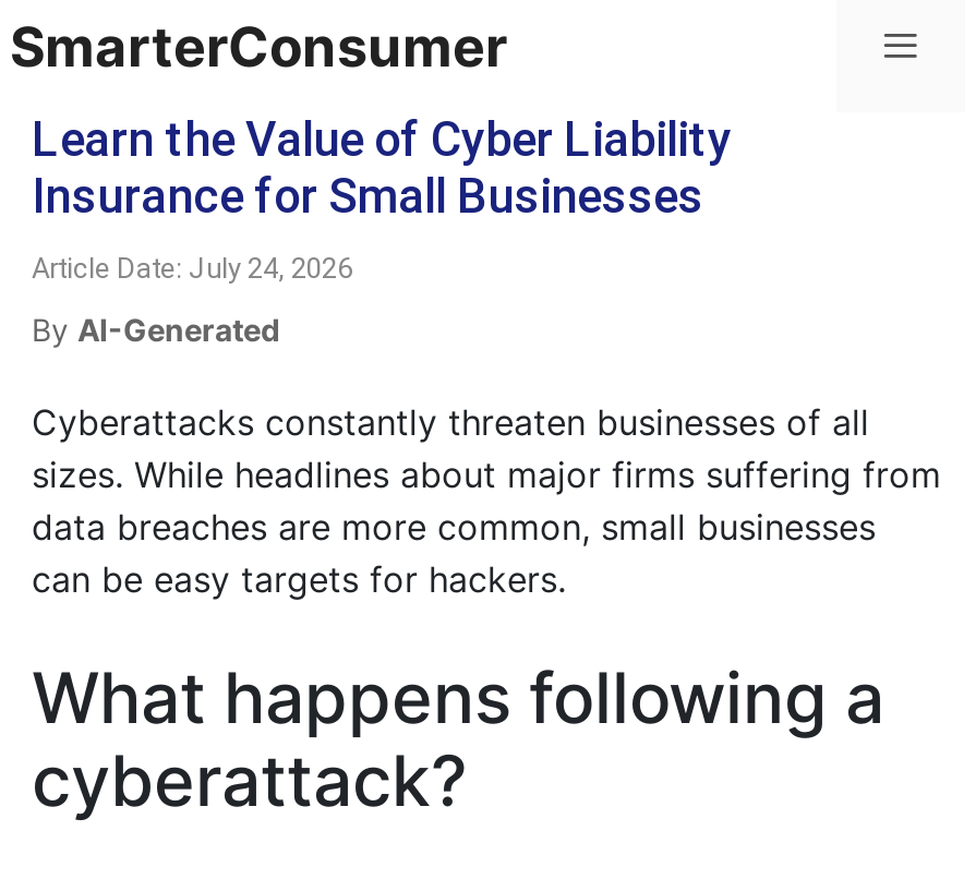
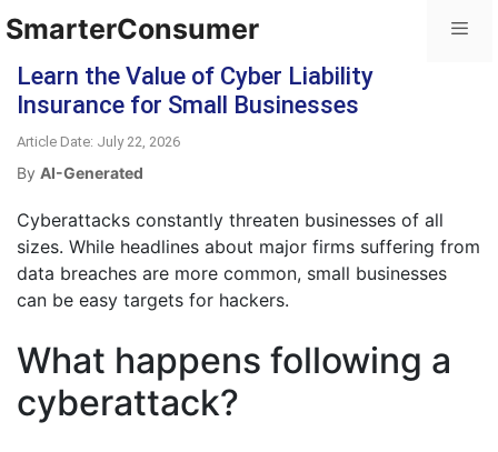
- Article Date: July 24, 2026
+ Article Date: July 22, 2026
